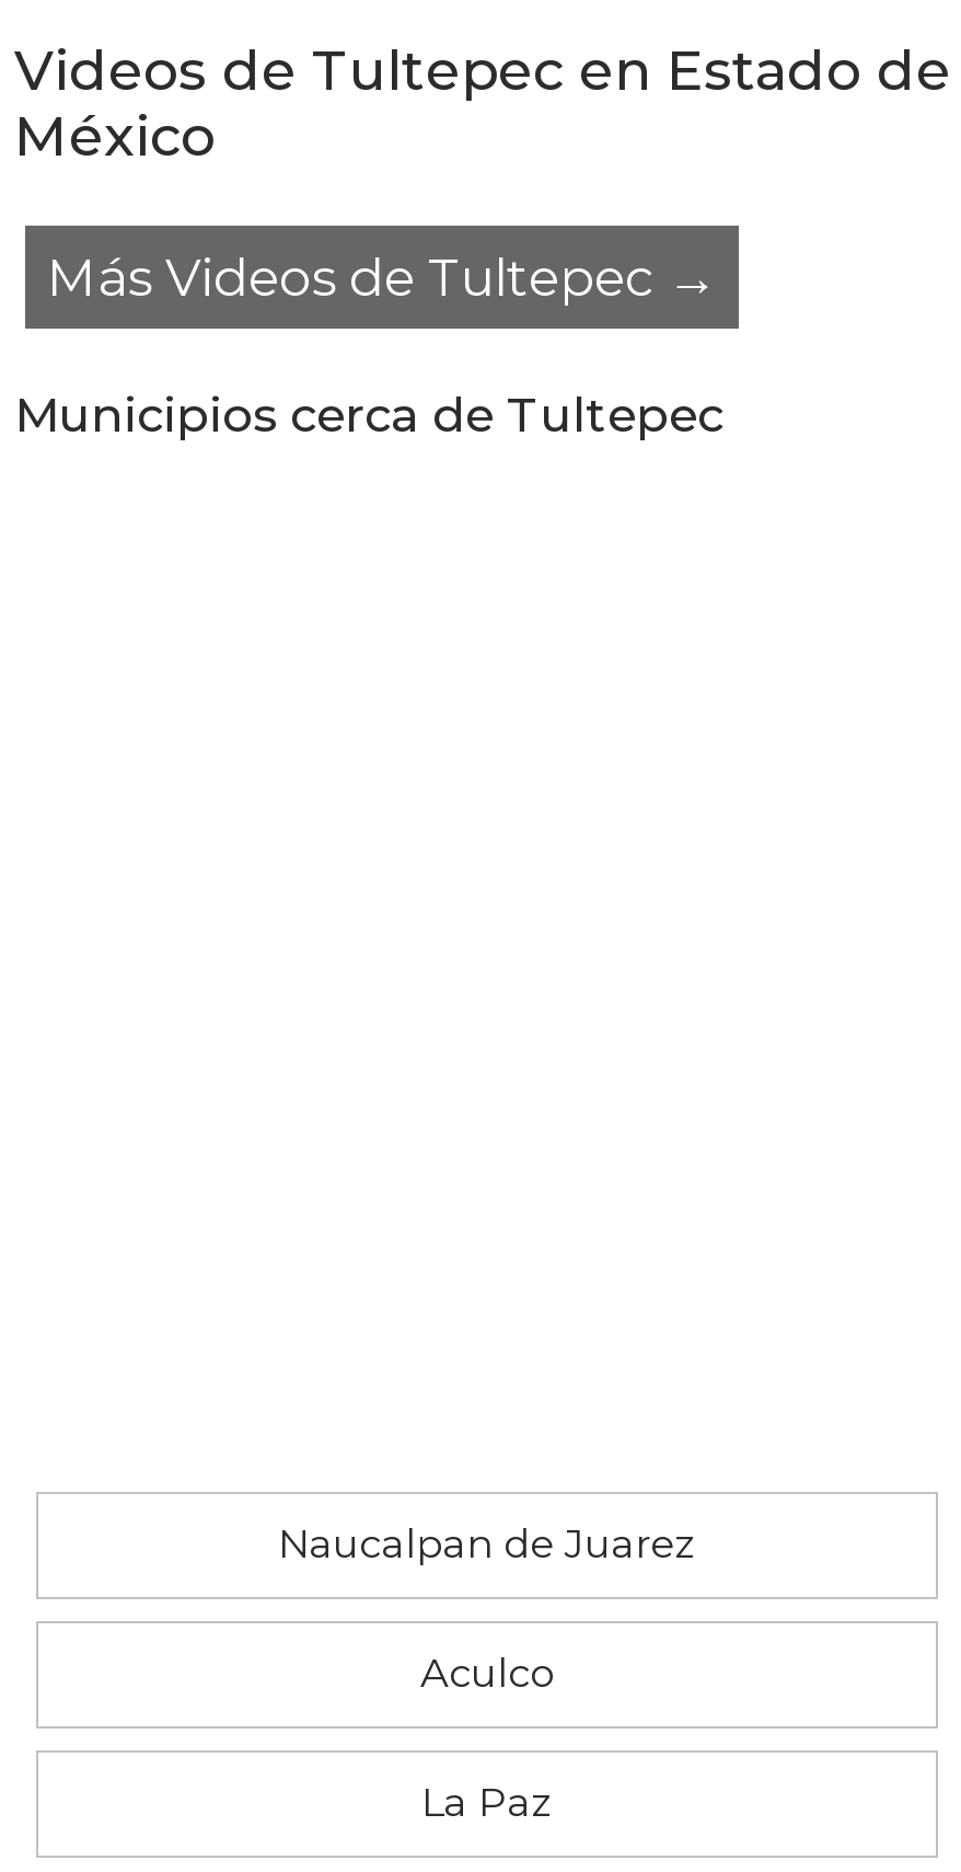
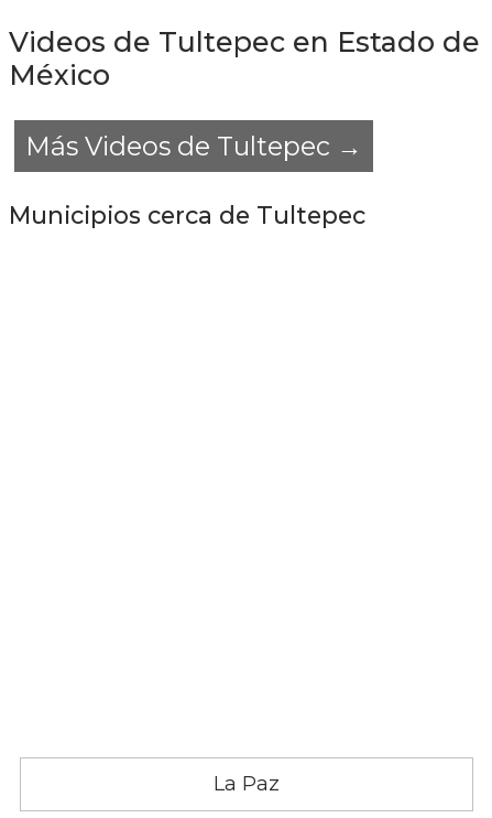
- Naucalpan de Juarez
- Aculco
